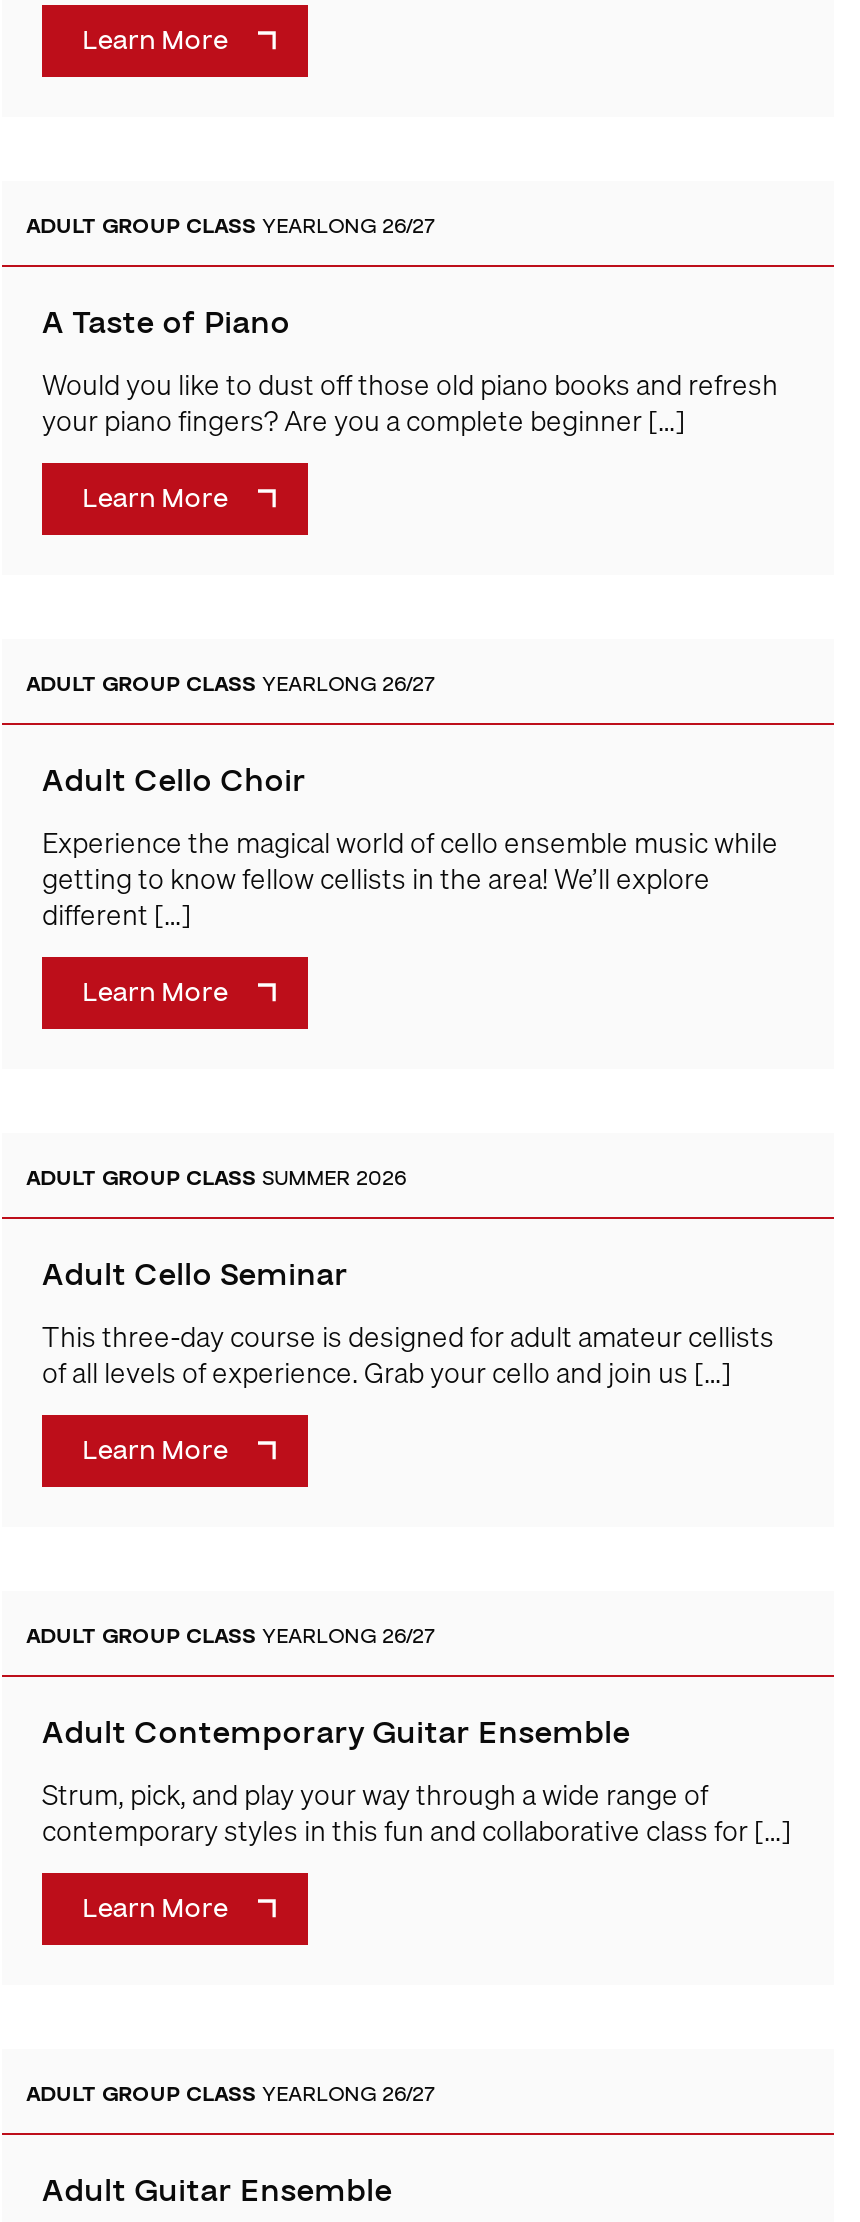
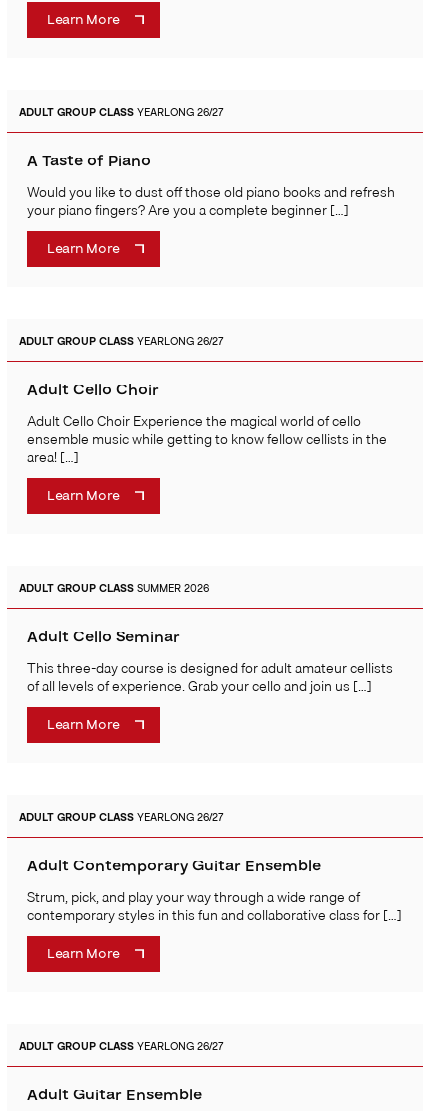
- Experience the magical world of cello ensemble music while
- getting to know fellow cellists in the area! We’ll explore
- different […]
+ Adult Cello Choir Experience the magical world of cello
+ ensemble music while getting to know fellow cellists in the
+ area! […]
